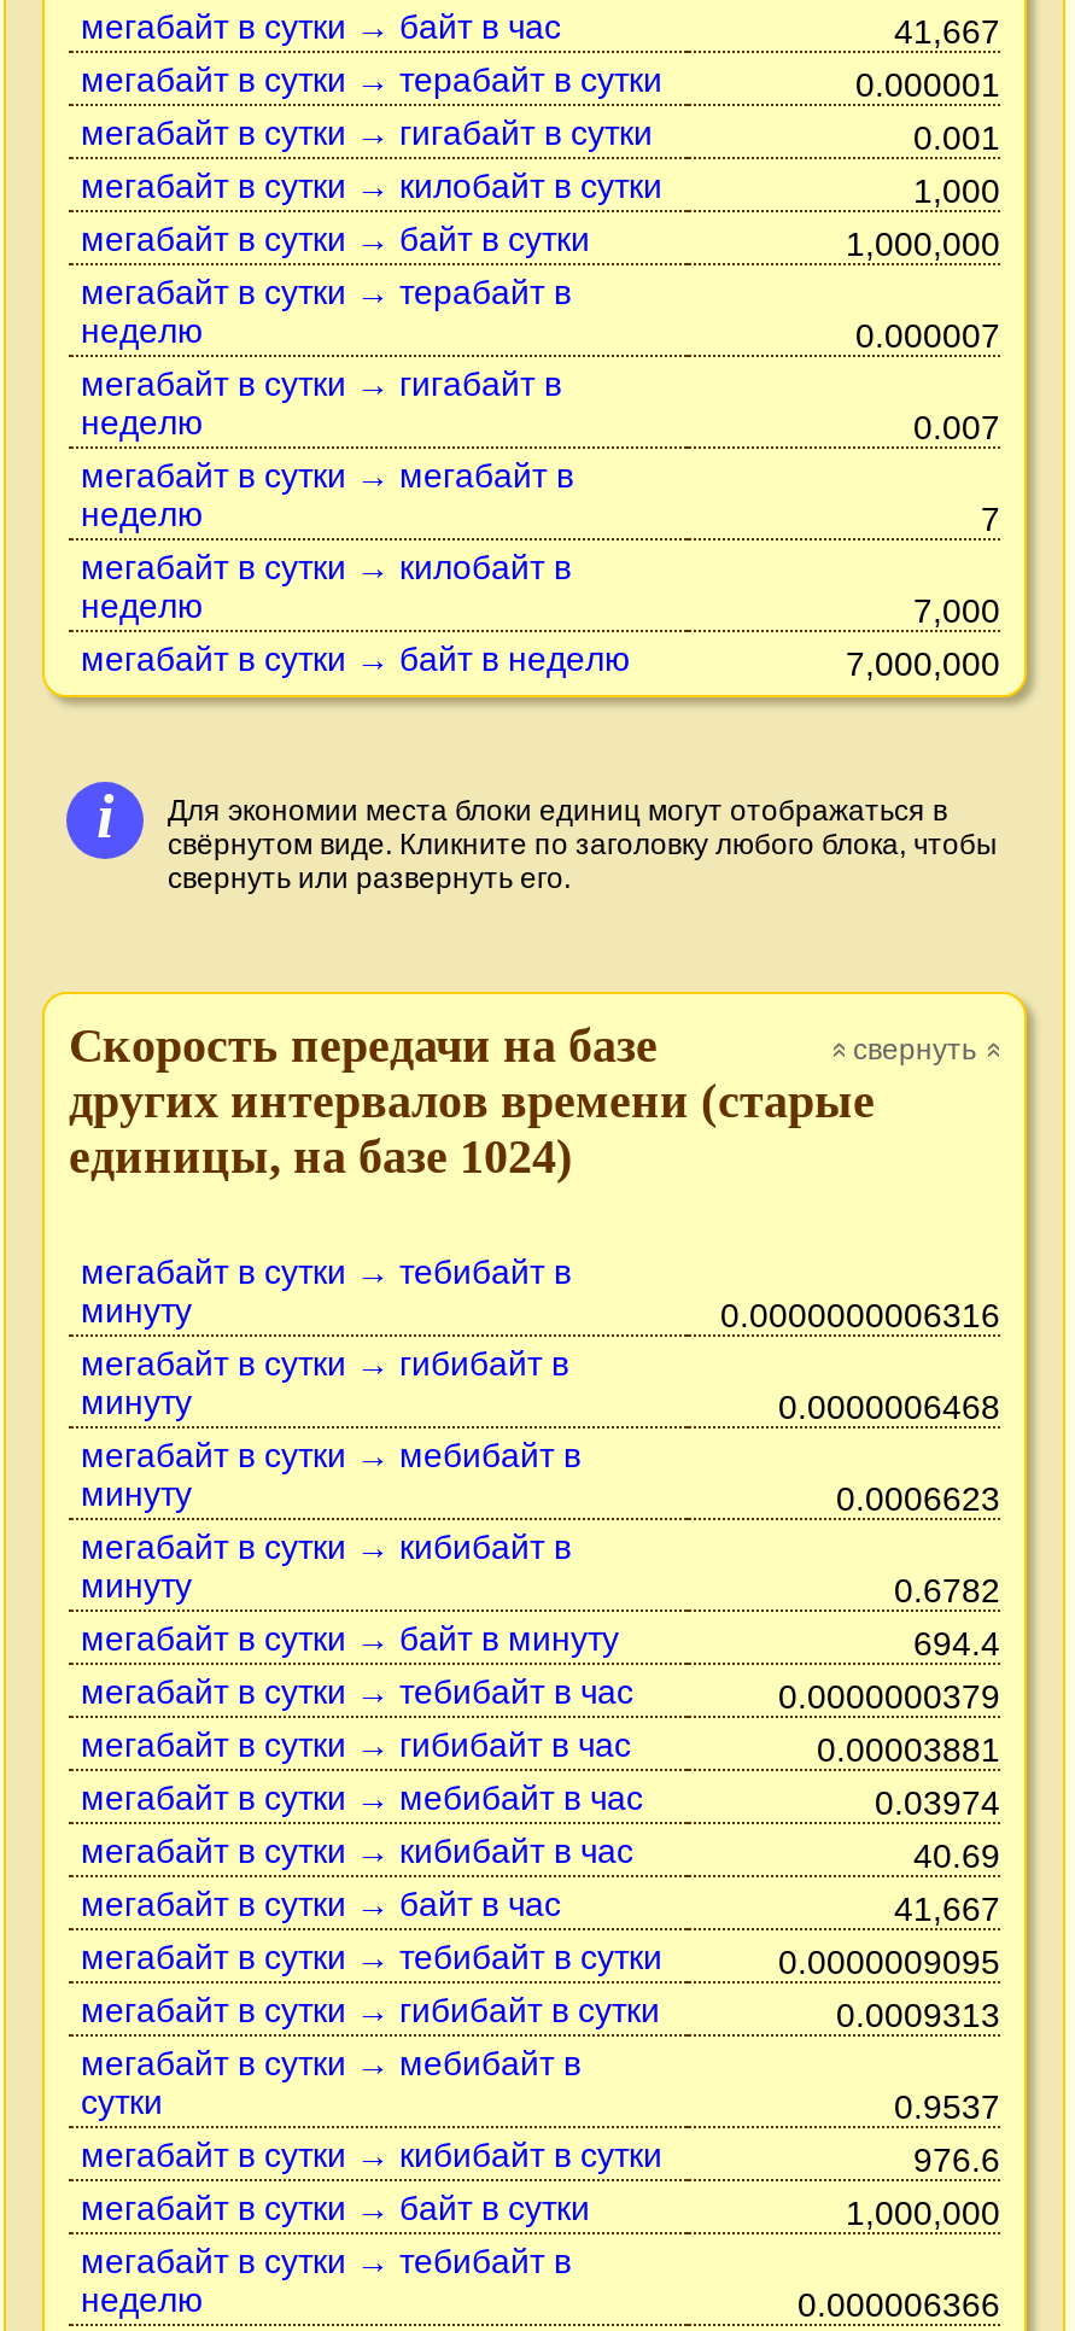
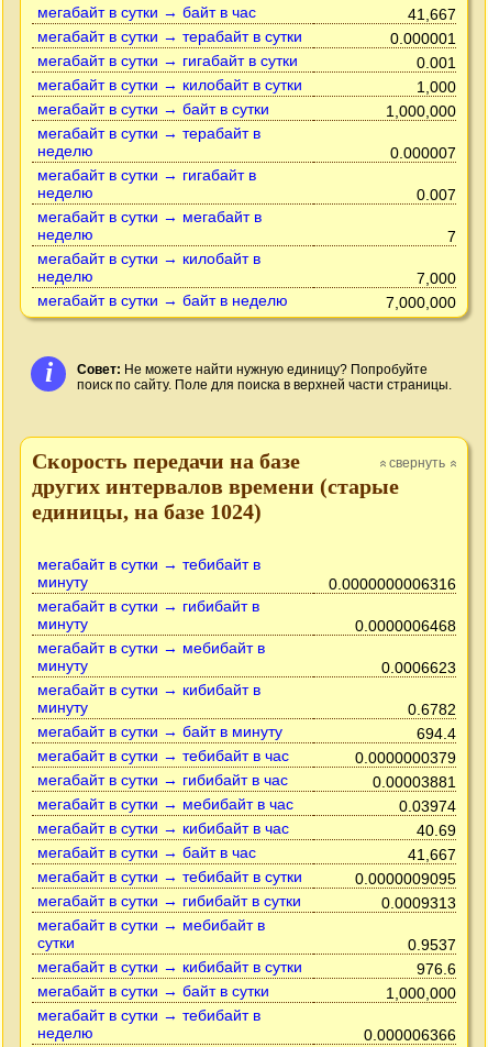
- Для экономии места блоки единиц могут отображаться в
- свёрнутом виде. Кликните по заголовку любого блока, чтобы
- свернуть или развернуть его.
+ Совет: Не можете найти нужную единицу? Попробуйте
+ поиск по сайту. Поле для поиска в верхней части страницы.
